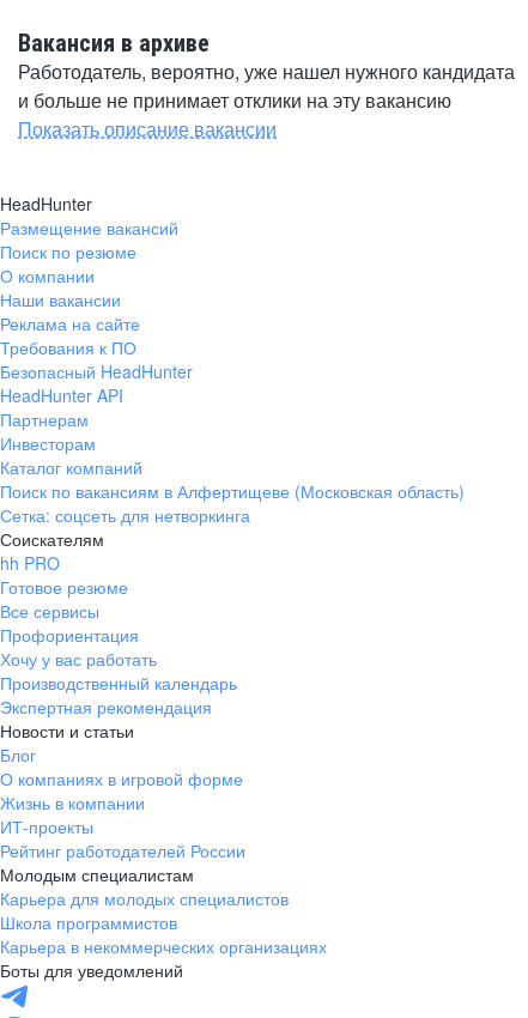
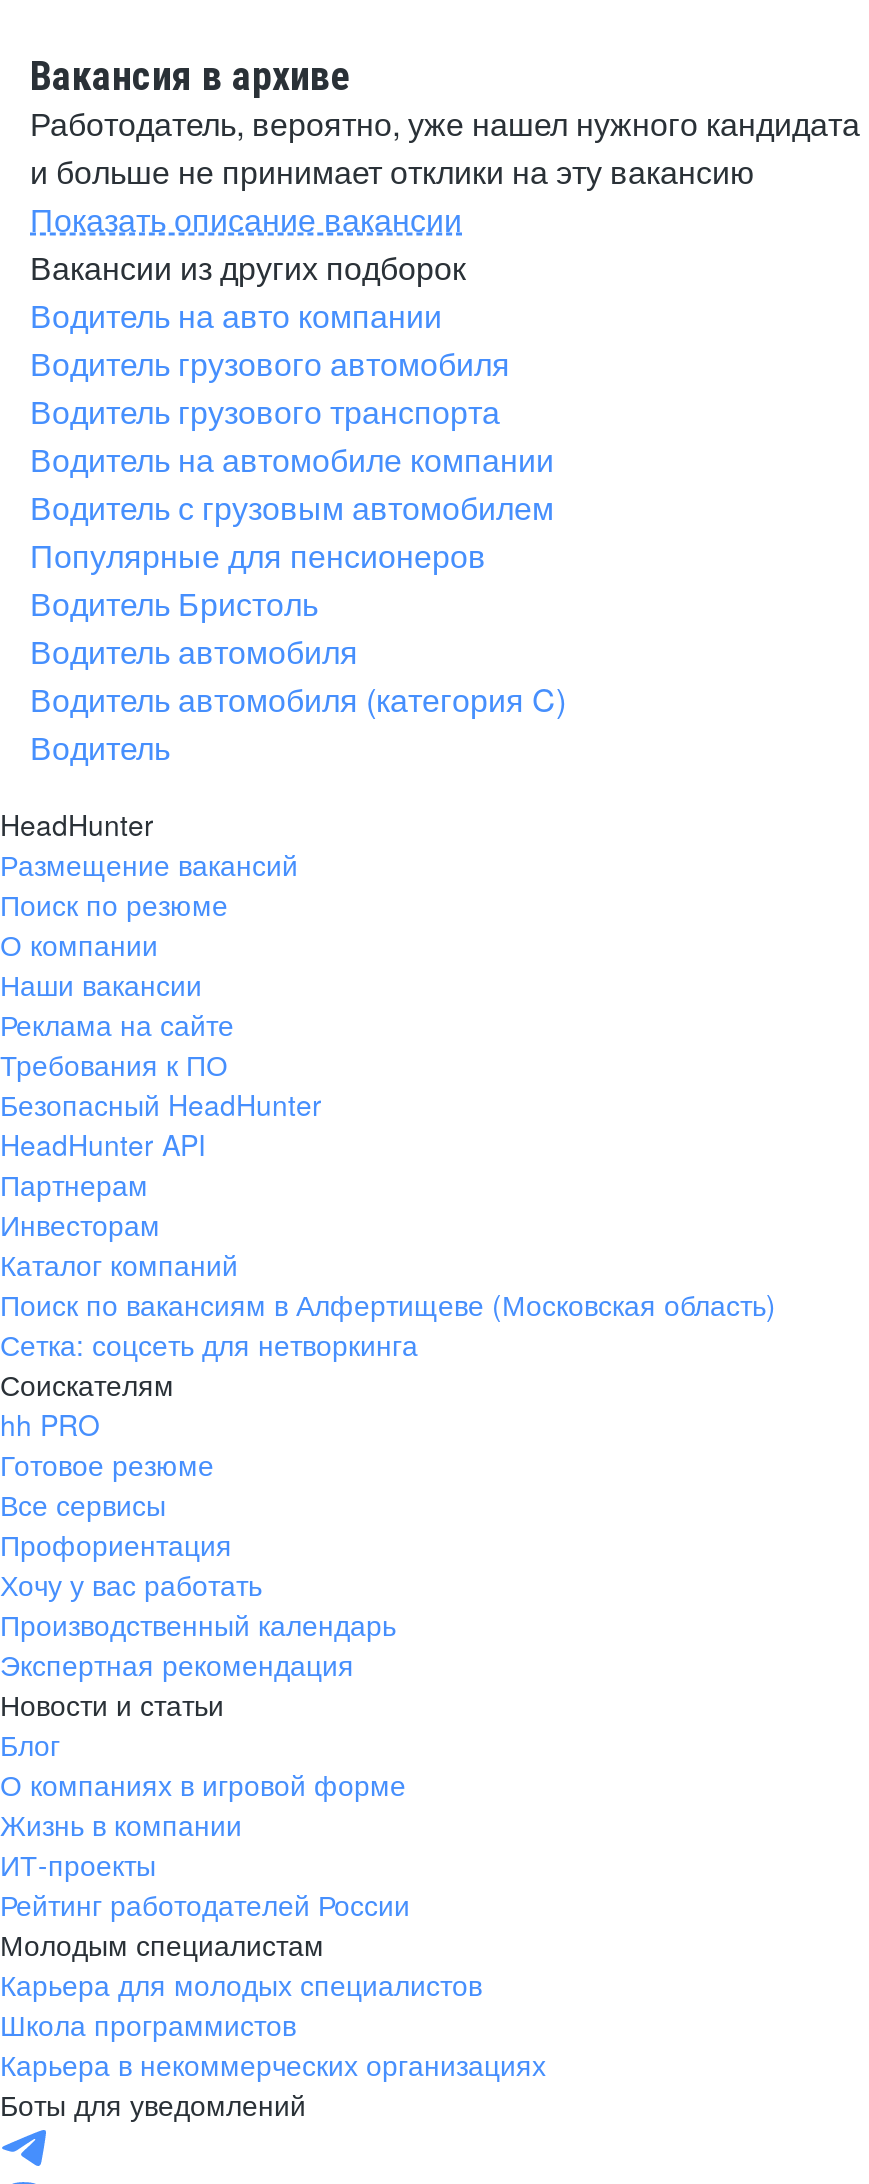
+ Вакансии из других подборок
+ Водитель на авто компании
+ Водитель грузового автомобиля
+ Водитель грузового транспорта
+ Водитель на автомобиле компании
+ Водитель с грузовым автомобилем
+ Популярные для пенсионеров
+ Водитель Бристоль
+ Водитель автомобиля
+ Водитель автомобиля (категория C)
+ Водитель
